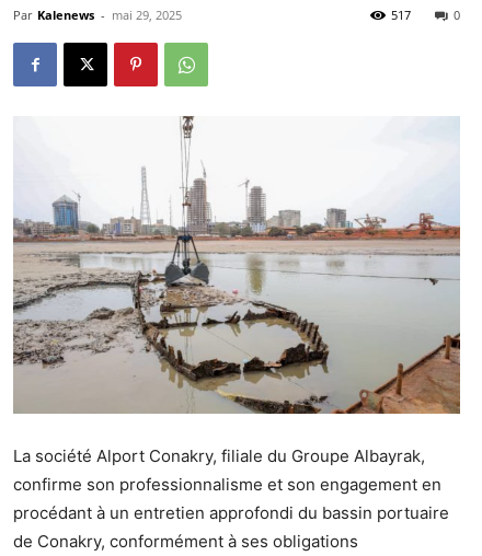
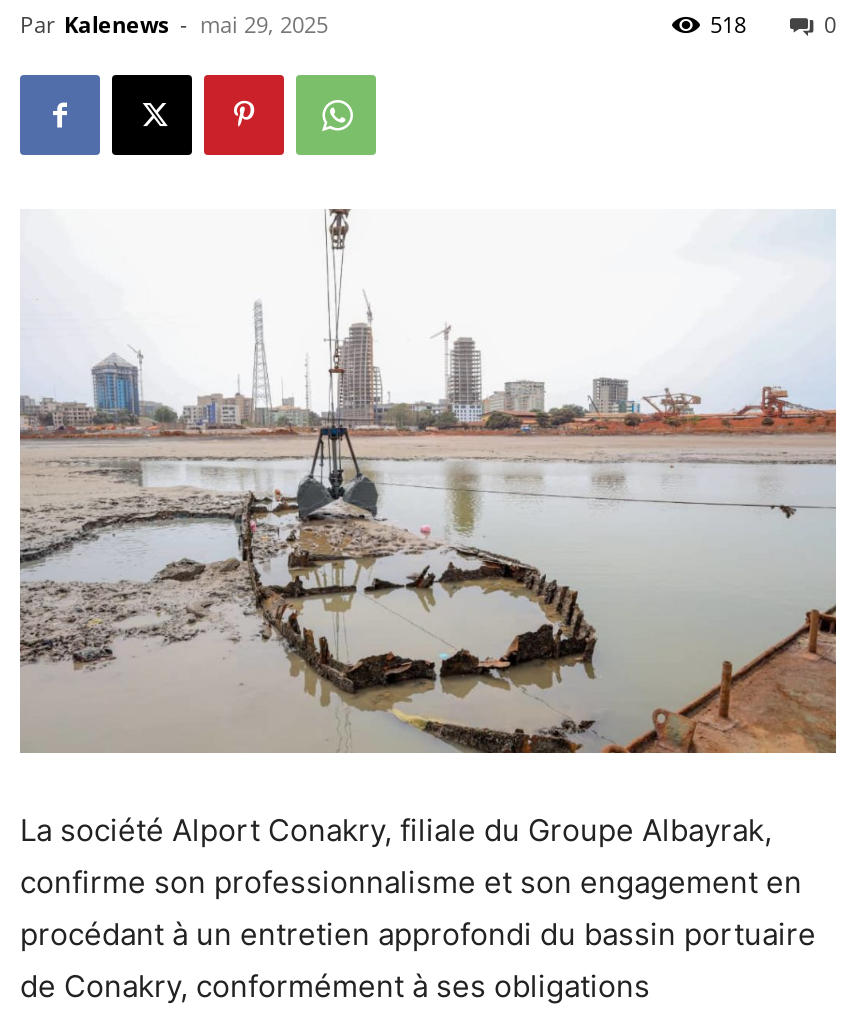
- 517
+ 518
